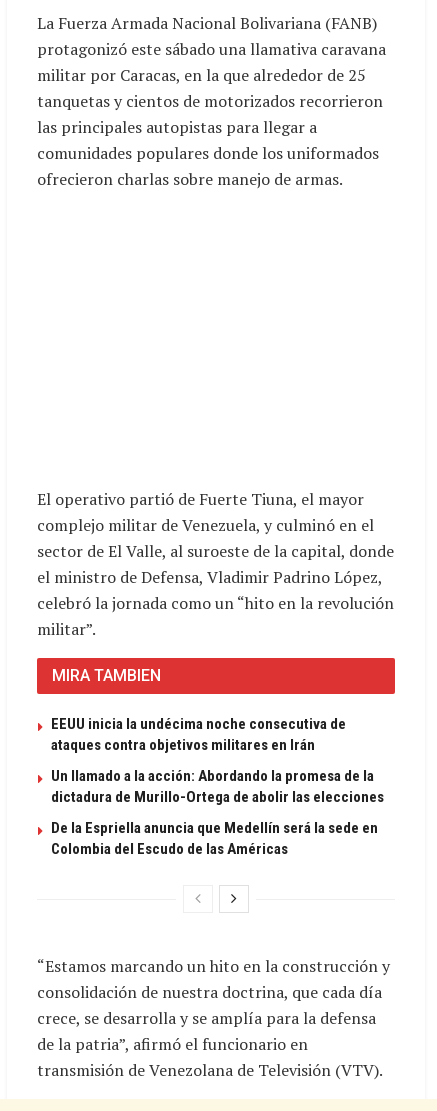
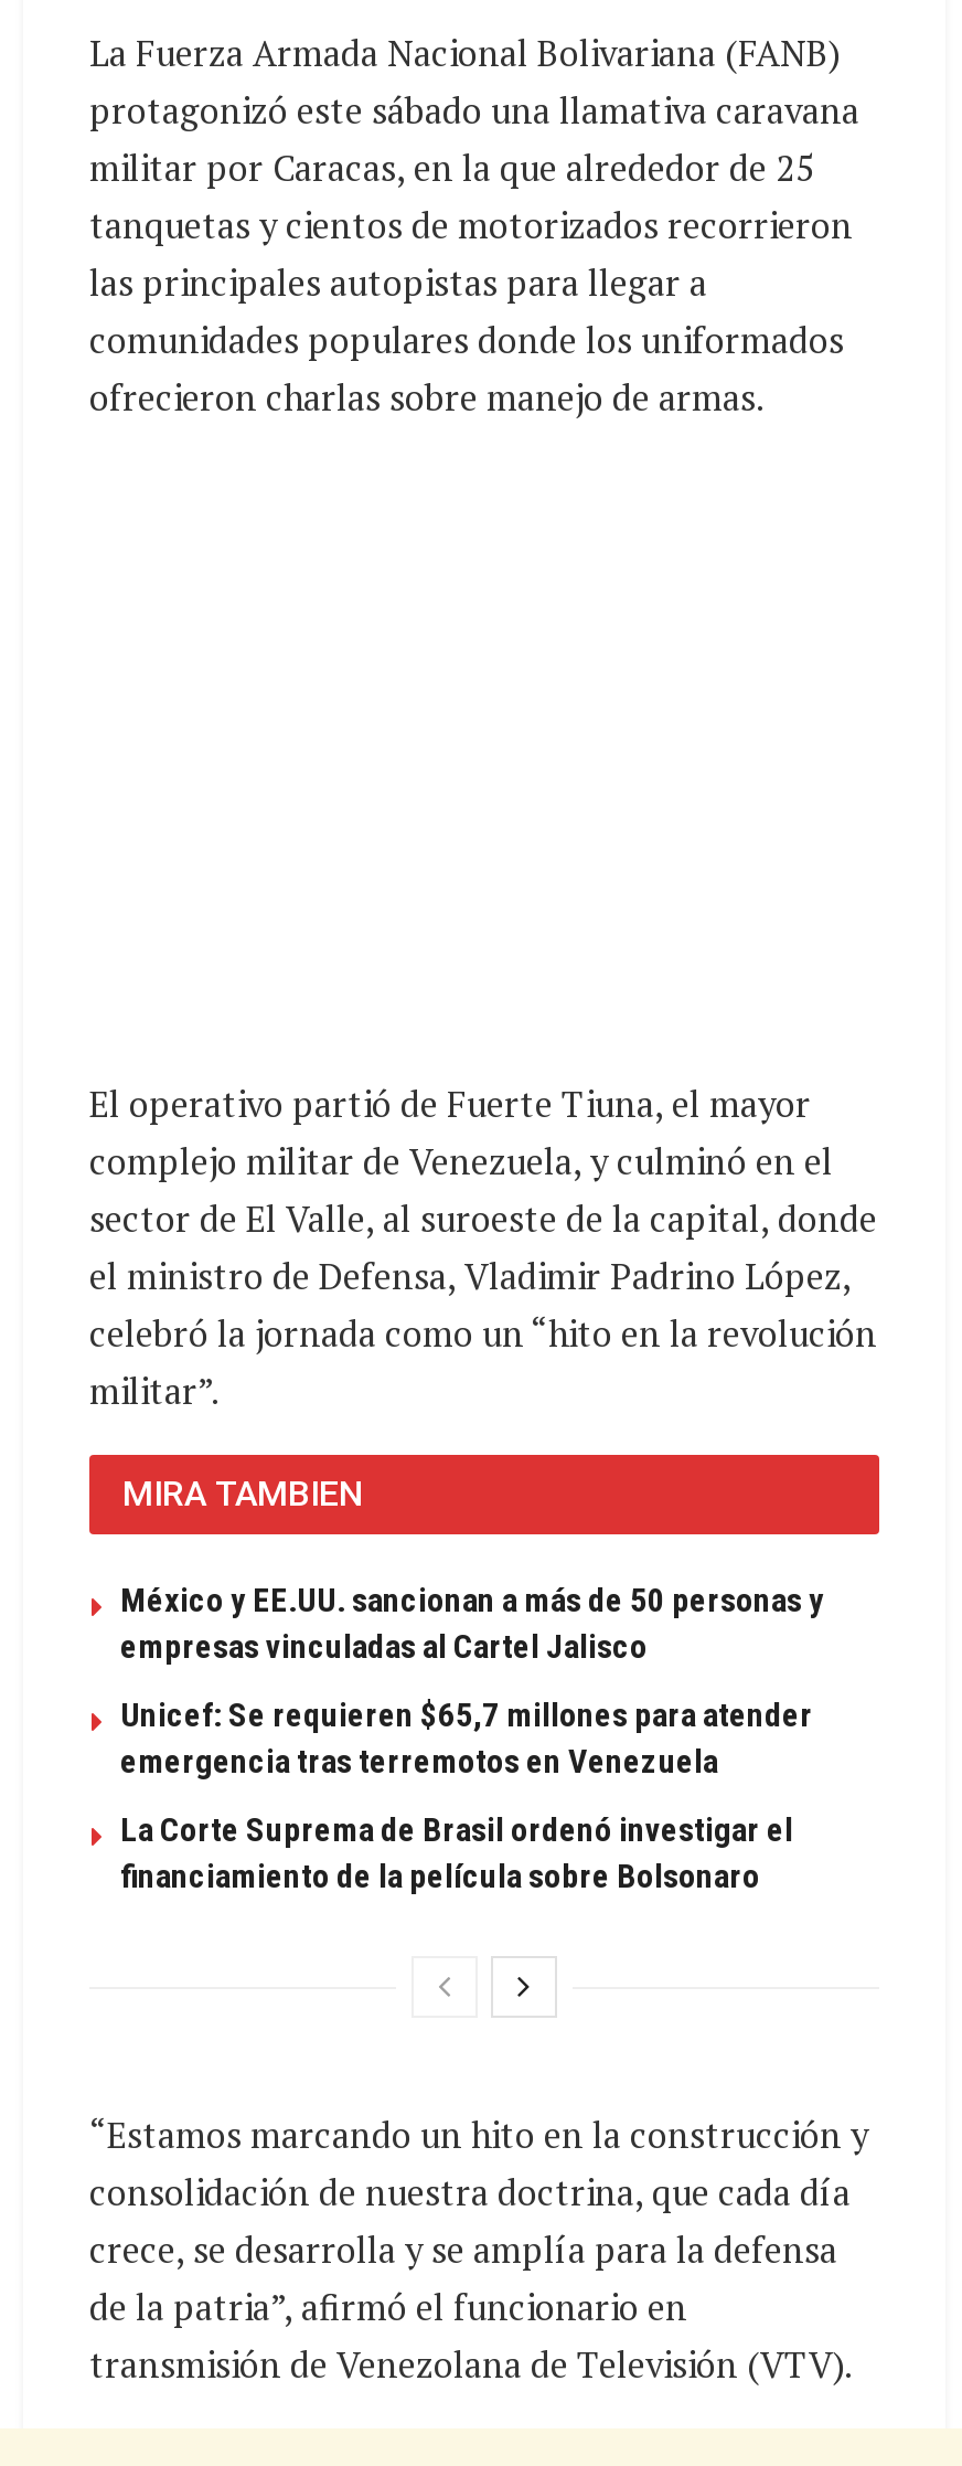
- EEUU inicia la undécima noche consecutiva de
- ataques contra objetivos militares en Irán
+ México y EE.UU. sancionan a más de 50 personas y
+ empresas vinculadas al Cartel Jalisco

- Un llamado a la acción: Abordando la promesa de la
- dictadura de Murillo-Ortega de abolir las elecciones
+ Unicef: Se requieren $65,7 millones para atender
+ emergencia tras terremotos en Venezuela

- De la Espriella anuncia que Medellín será la sede en
- Colombia del Escudo de las Américas
+ La Corte Suprema de Brasil ordenó investigar el
+ financiamiento de la película sobre Bolsonaro
